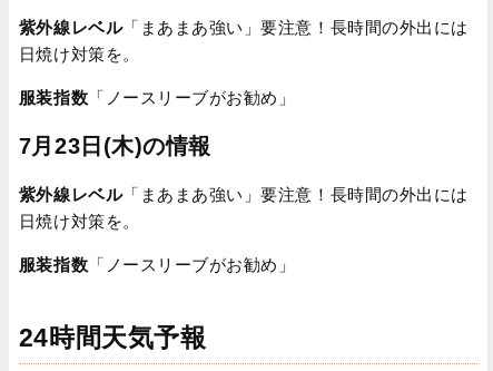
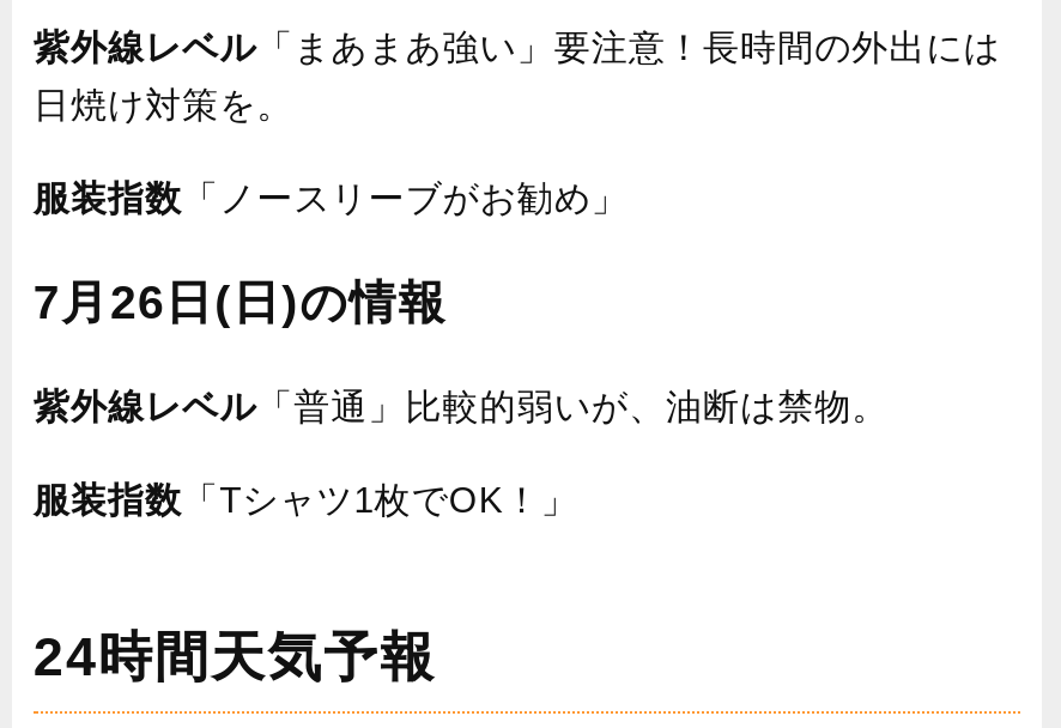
- 7月23日(木)の情報
+ 7月26日(日)の情報

- 紫外線レベル「まあまあ強い」要注意！長時間の外出には
- 日焼け対策を。
+ 紫外線レベル「普通」比較的弱いが、油断は禁物。

- 服装指数「ノースリーブがお勧め」
+ 服装指数「Tシャツ1枚でOK！」
